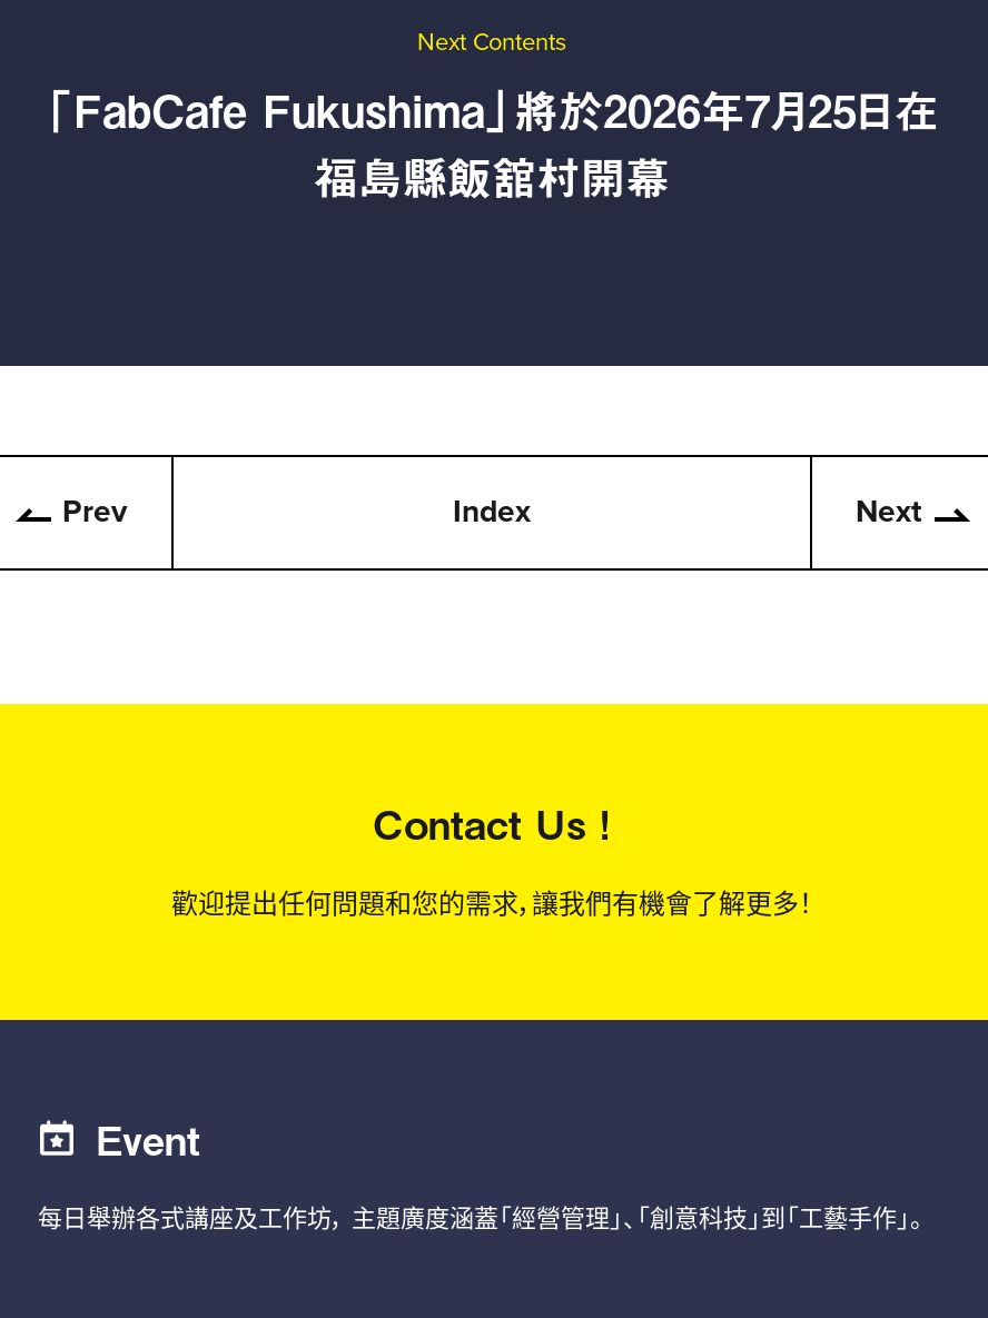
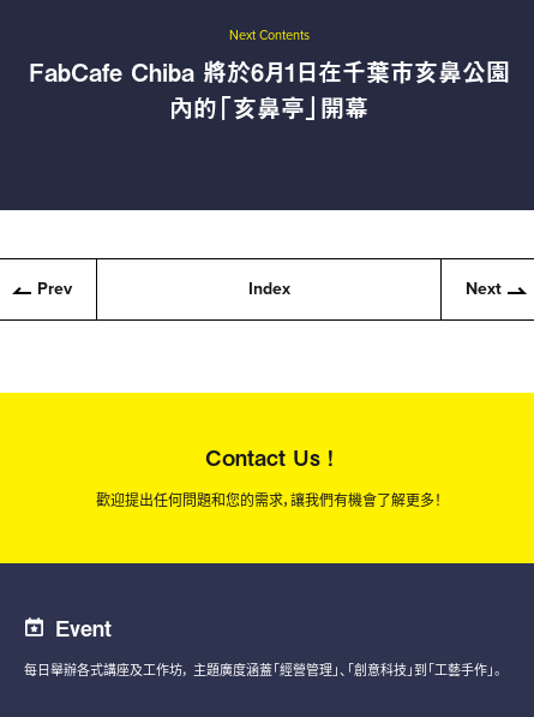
- 「FabCafe Fukushima」將於2026年7月25日在
- 福島縣飯舘村開幕
+ FabCafe Chiba 將於6月1日在千葉市亥鼻公園
+ 內的「亥鼻亭」開幕
